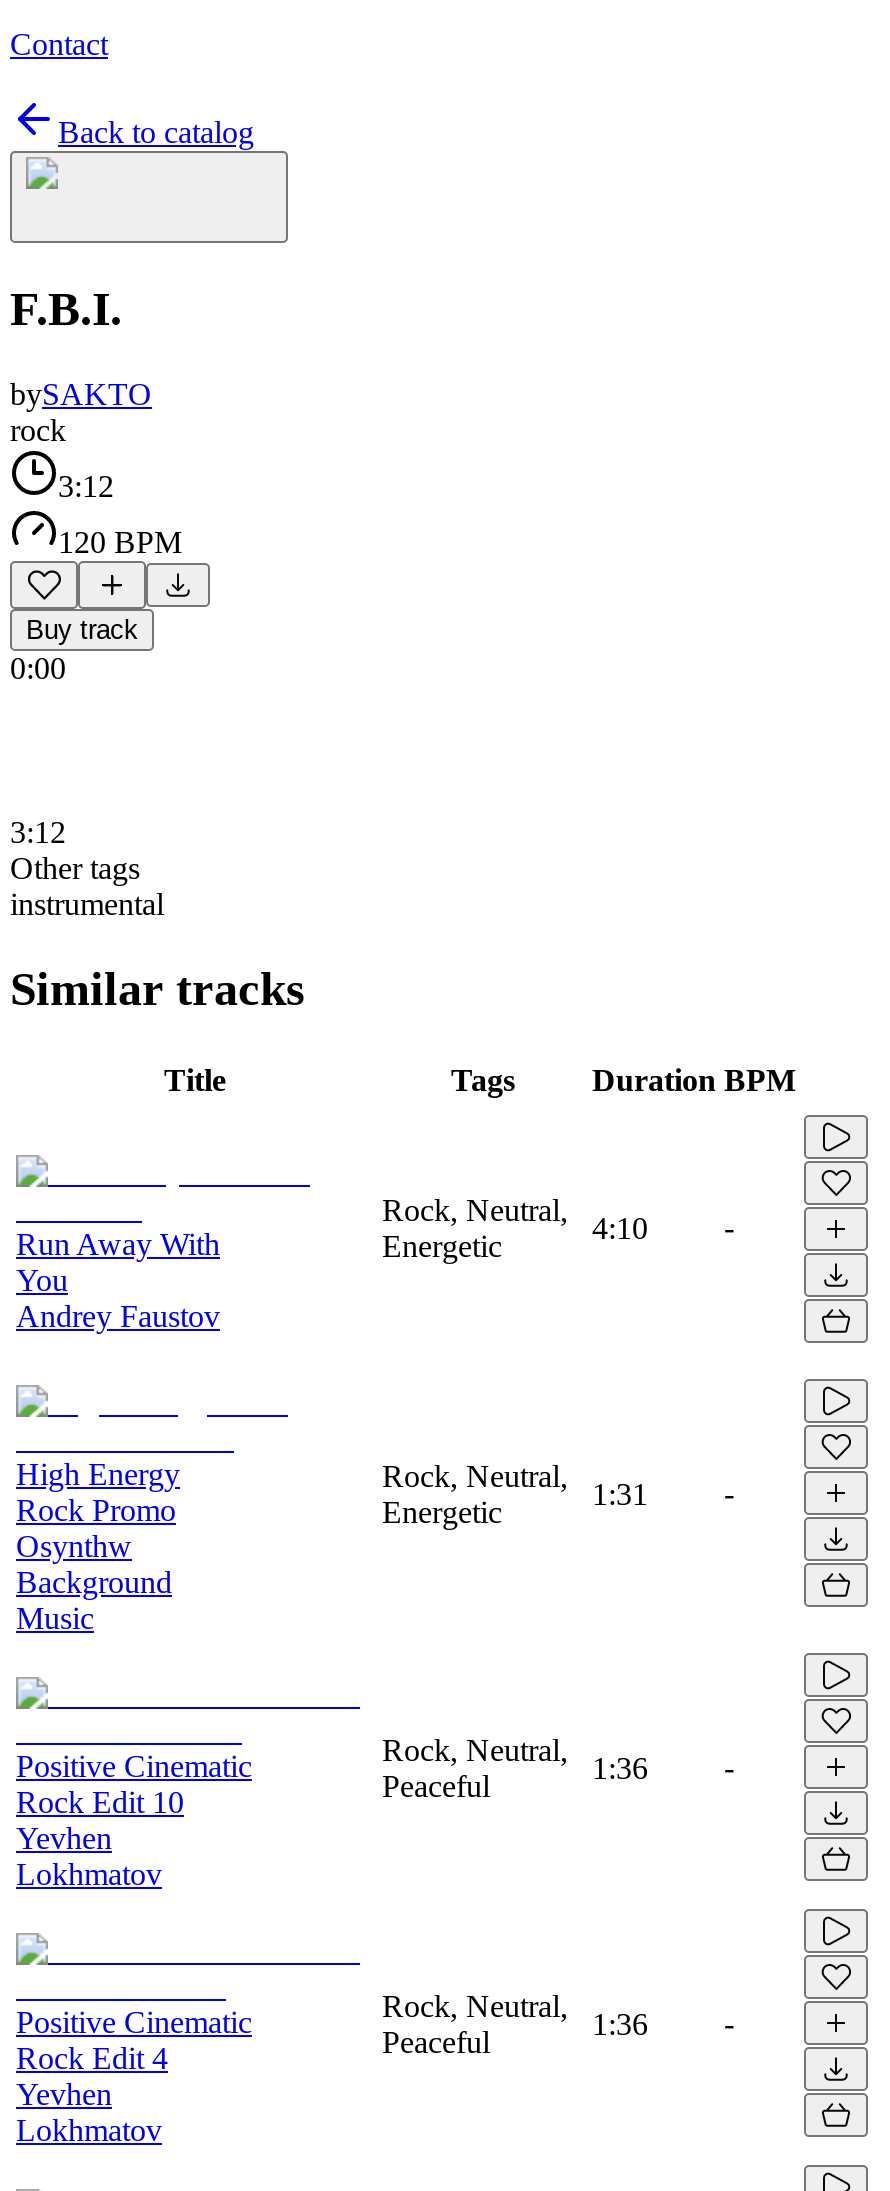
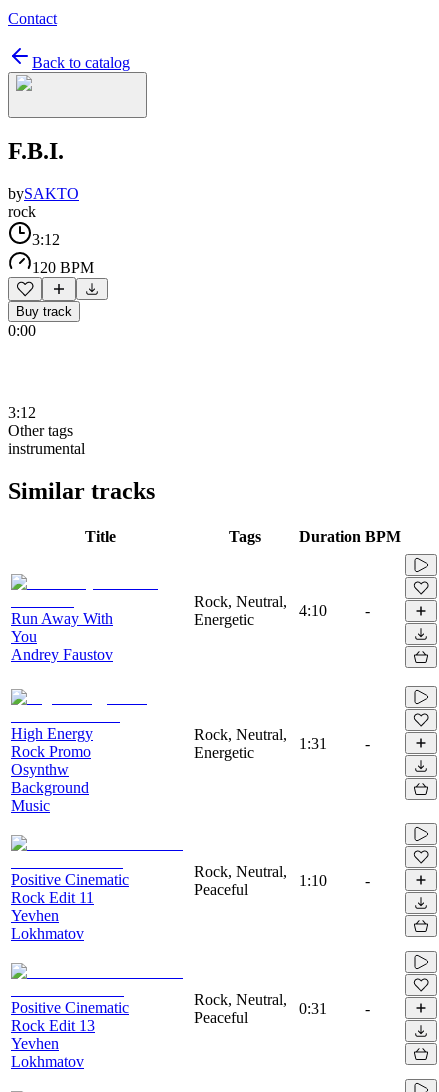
- 1:36
+ 1:10

- Rock Edit 10
+ Rock Edit 11

- 1:36
+ 0:31

- Rock Edit 4
+ Rock Edit 13
